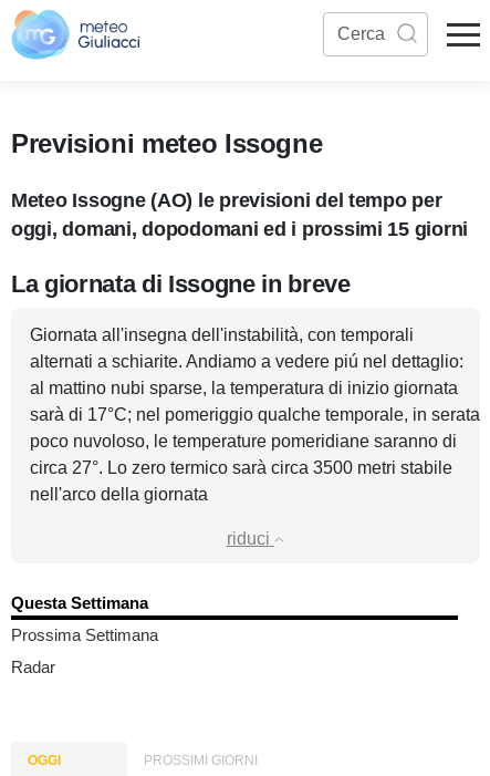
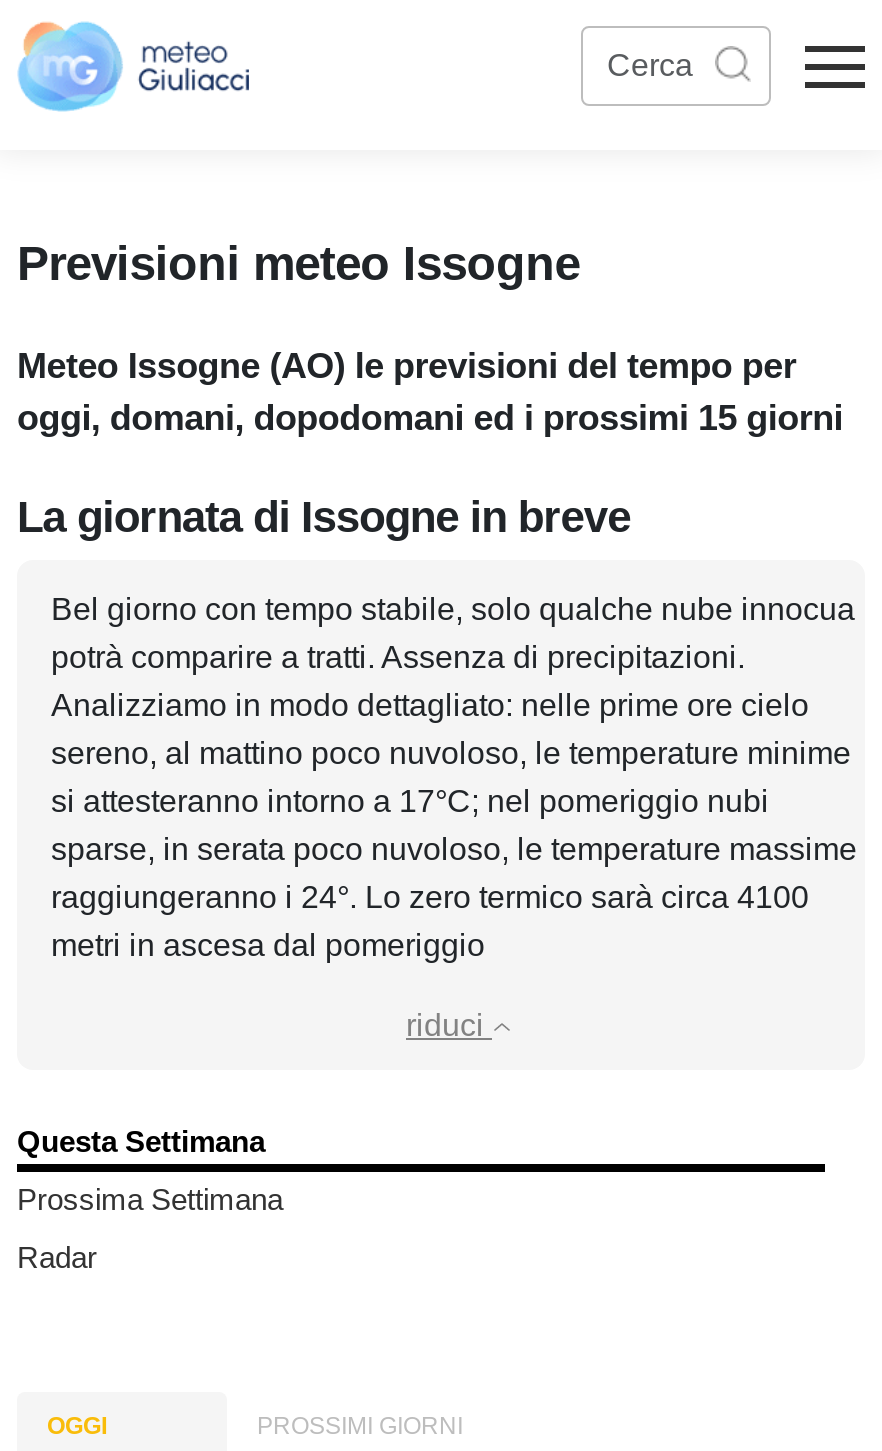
- Giornata all'insegna dell'instabilità, con temporali
- alternati a schiarite. Andiamo a vedere piú nel dettaglio:
- al mattino nubi sparse, la temperatura di inizio giornata
- sarà di 17°C; nel pomeriggio qualche temporale, in serata
- poco nuvoloso, le temperature pomeridiane saranno di
- circa 27°. Lo zero termico sarà circa 3500 metri stabile
- nell'arco della giornata
+ Bel giorno con tempo stabile, solo qualche nube innocua
+ potrà comparire a tratti. Assenza di precipitazioni.
+ Analizziamo in modo dettagliato: nelle prime ore cielo
+ sereno, al mattino poco nuvoloso, le temperature minime
+ si attesteranno intorno a 17°C; nel pomeriggio nubi
+ sparse, in serata poco nuvoloso, le temperature massime
+ raggiungeranno i 24°. Lo zero termico sarà circa 4100
+ metri in ascesa dal pomeriggio
